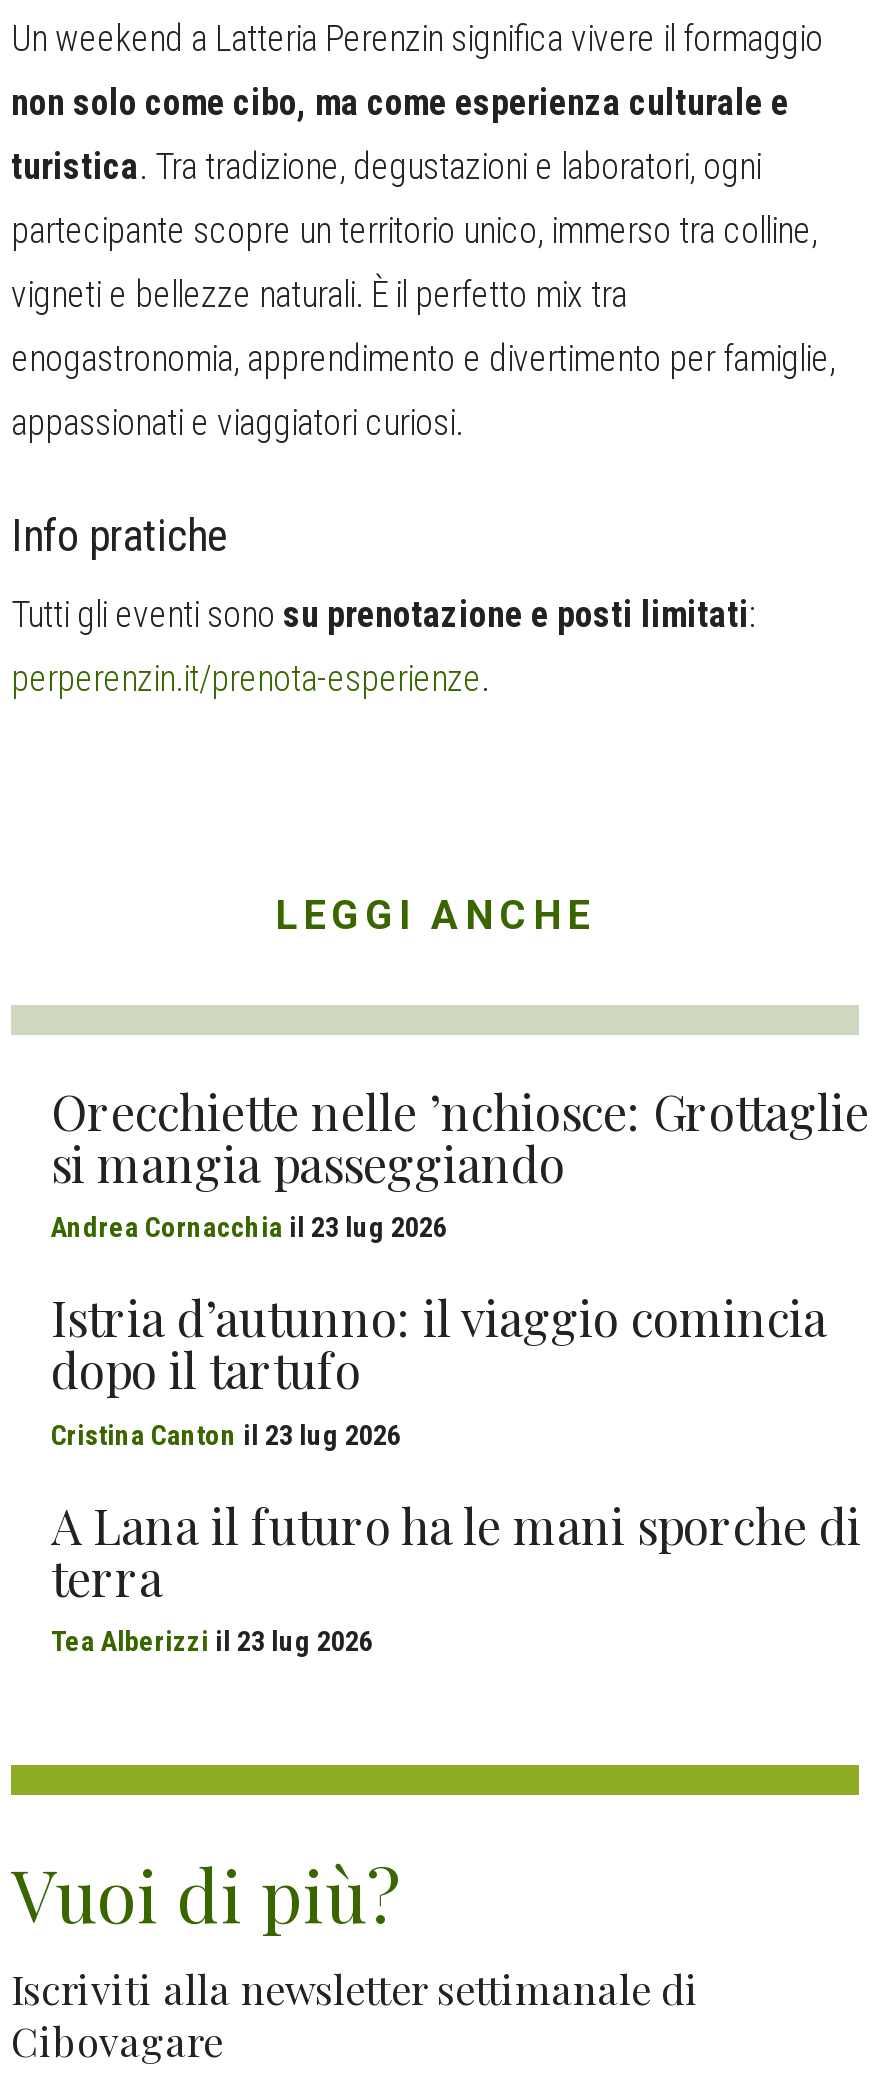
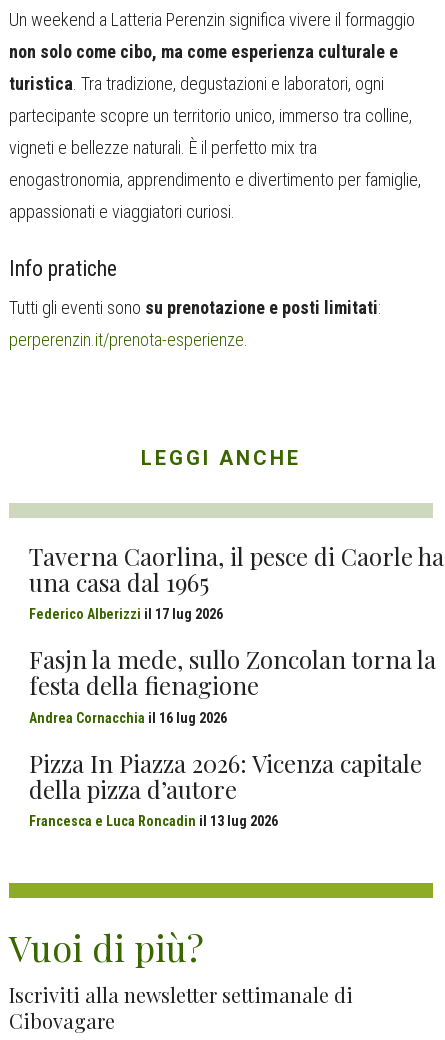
- Orecchiette nelle ’nchiosce: Grottaglie
- si mangia passeggiando
- Andrea Cornacchia il 23 lug 2026
+ Taverna Caorlina, il pesce di Caorle ha
+ una casa dal 1965
+ Federico Alberizzi il 17 lug 2026

- Istria d’autunno: il viaggio comincia
- dopo il tartufo
- Cristina Canton il 23 lug 2026
+ Fasjn la mede, sullo Zoncolan torna la
+ festa della fienagione
+ Andrea Cornacchia il 16 lug 2026

- A Lana il futuro ha le mani sporche di
- terra
- Tea Alberizzi il 23 lug 2026
+ Pizza In Piazza 2026: Vicenza capitale
+ della pizza d’autore
+ Francesca e Luca Roncadin il 13 lug 2026
